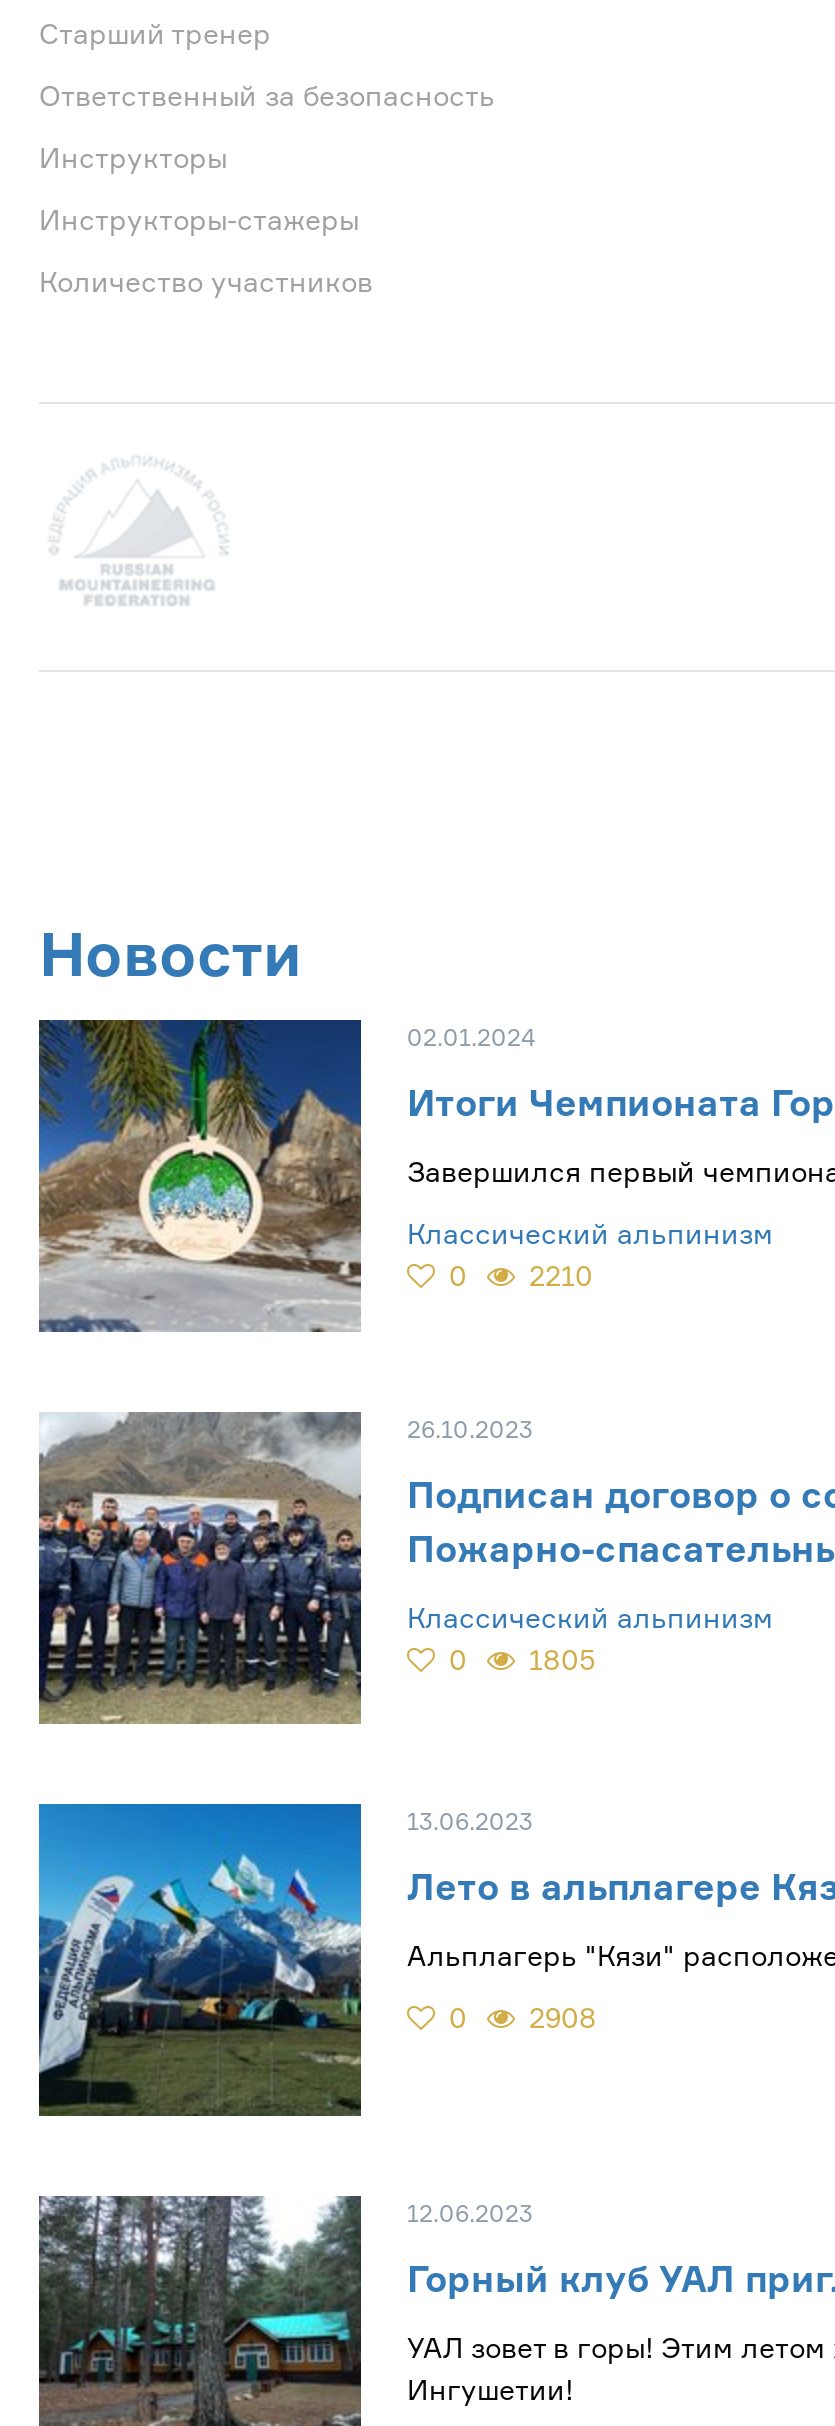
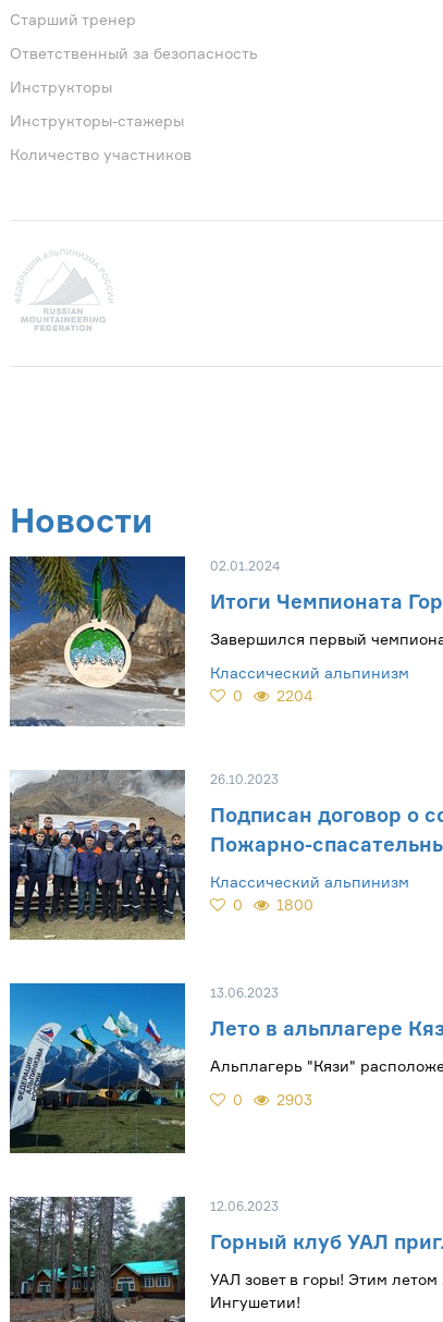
- 0 2210
+ 0 2204

- 0 1805
+ 0 1800

- 0 2908
+ 0 2903
